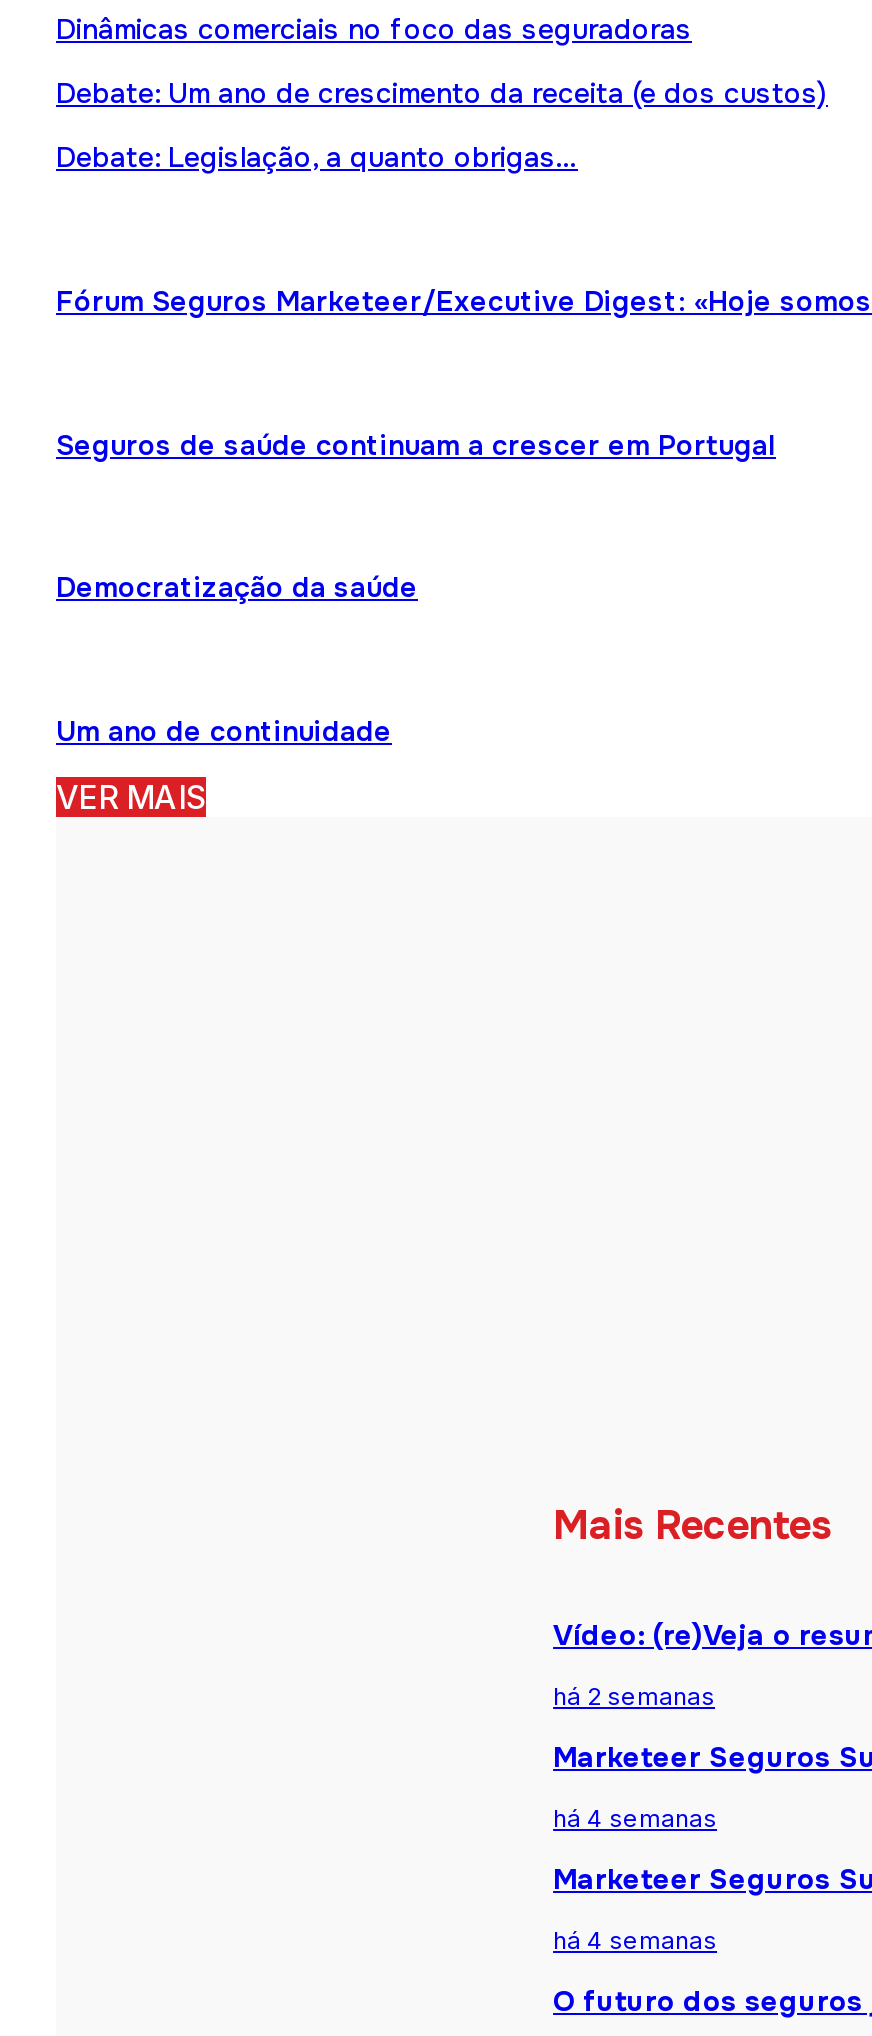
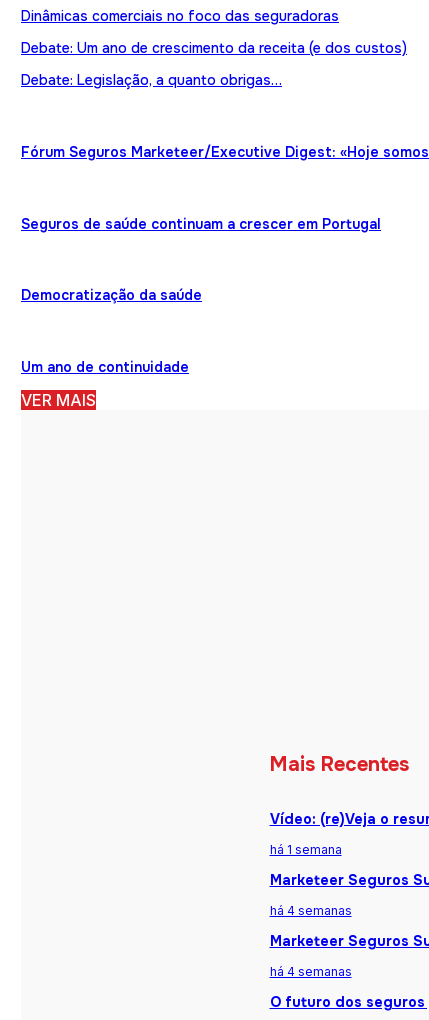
- há 2 semanas
+ há 1 semana
